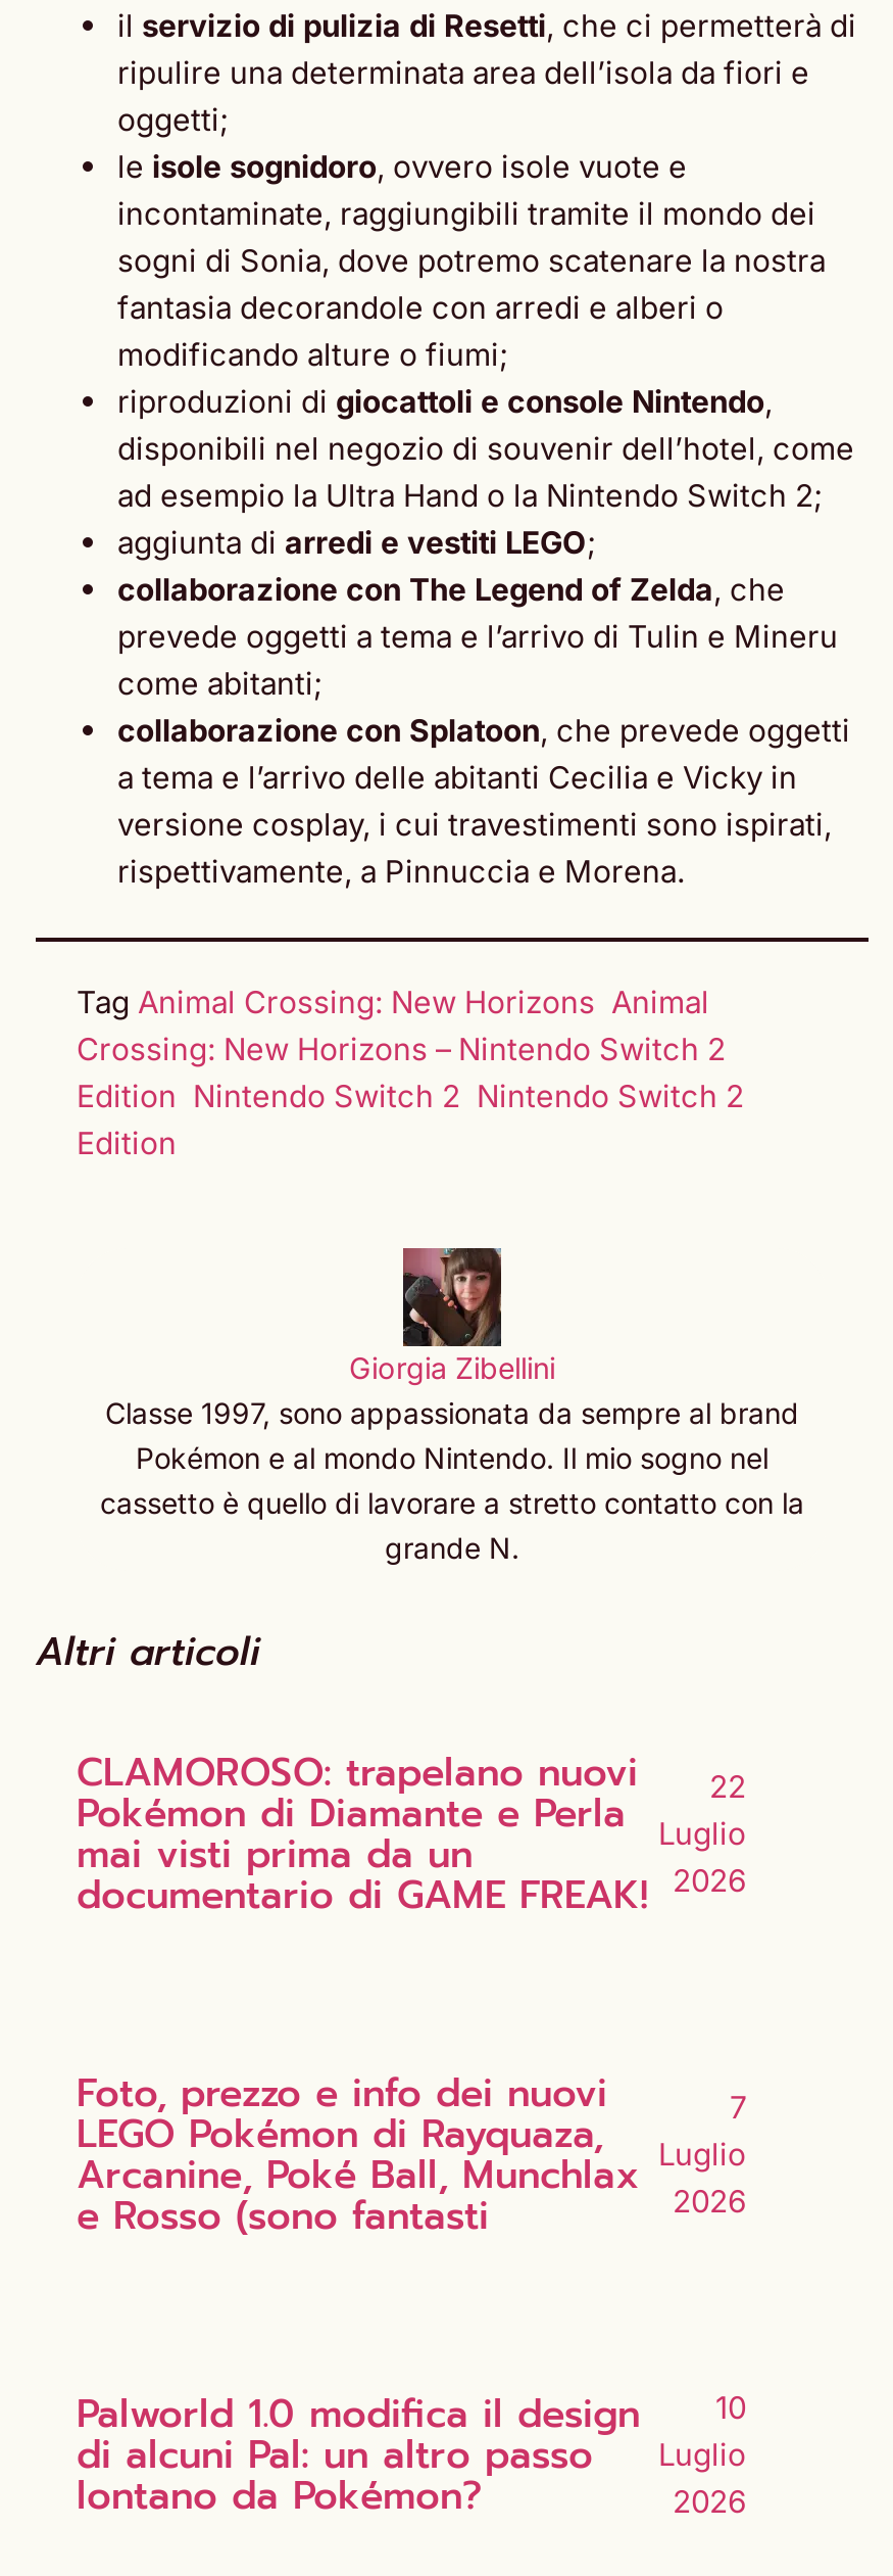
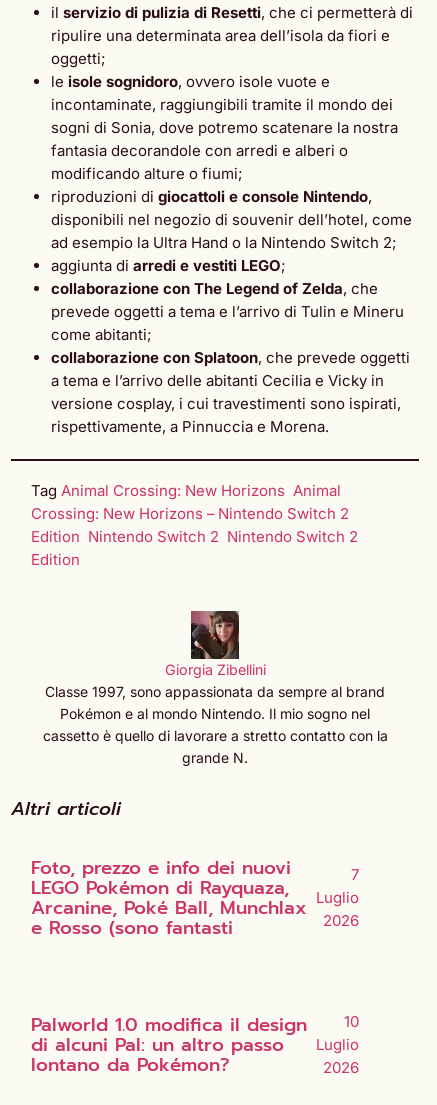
- CLAMOROSO: trapelano nuovi
- Pokémon di Diamante e Perla
- mai visti prima da un
- documentario di GAME FREAK!

- 22
- Luglio
- 2026
